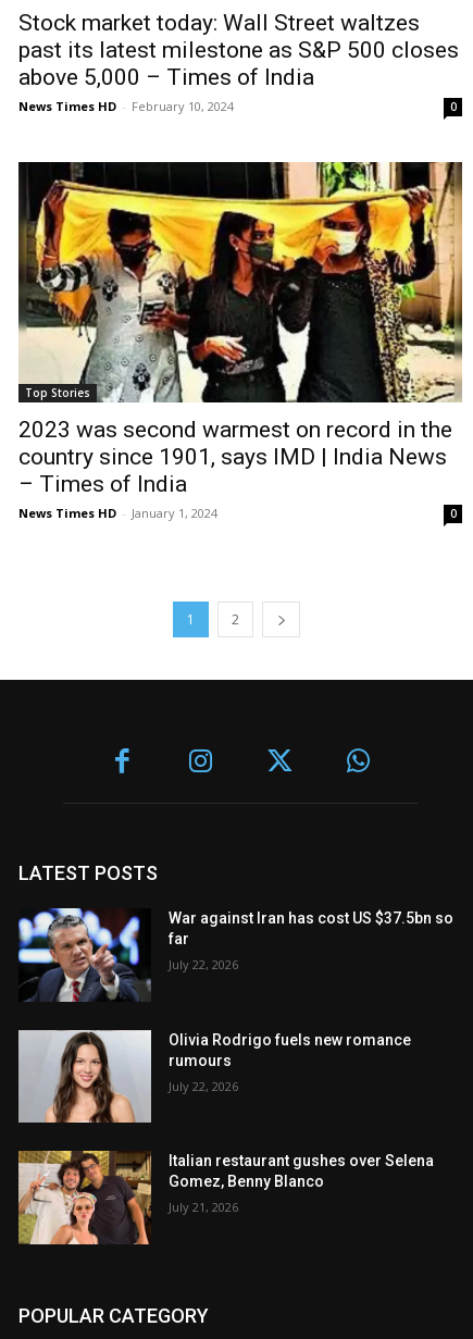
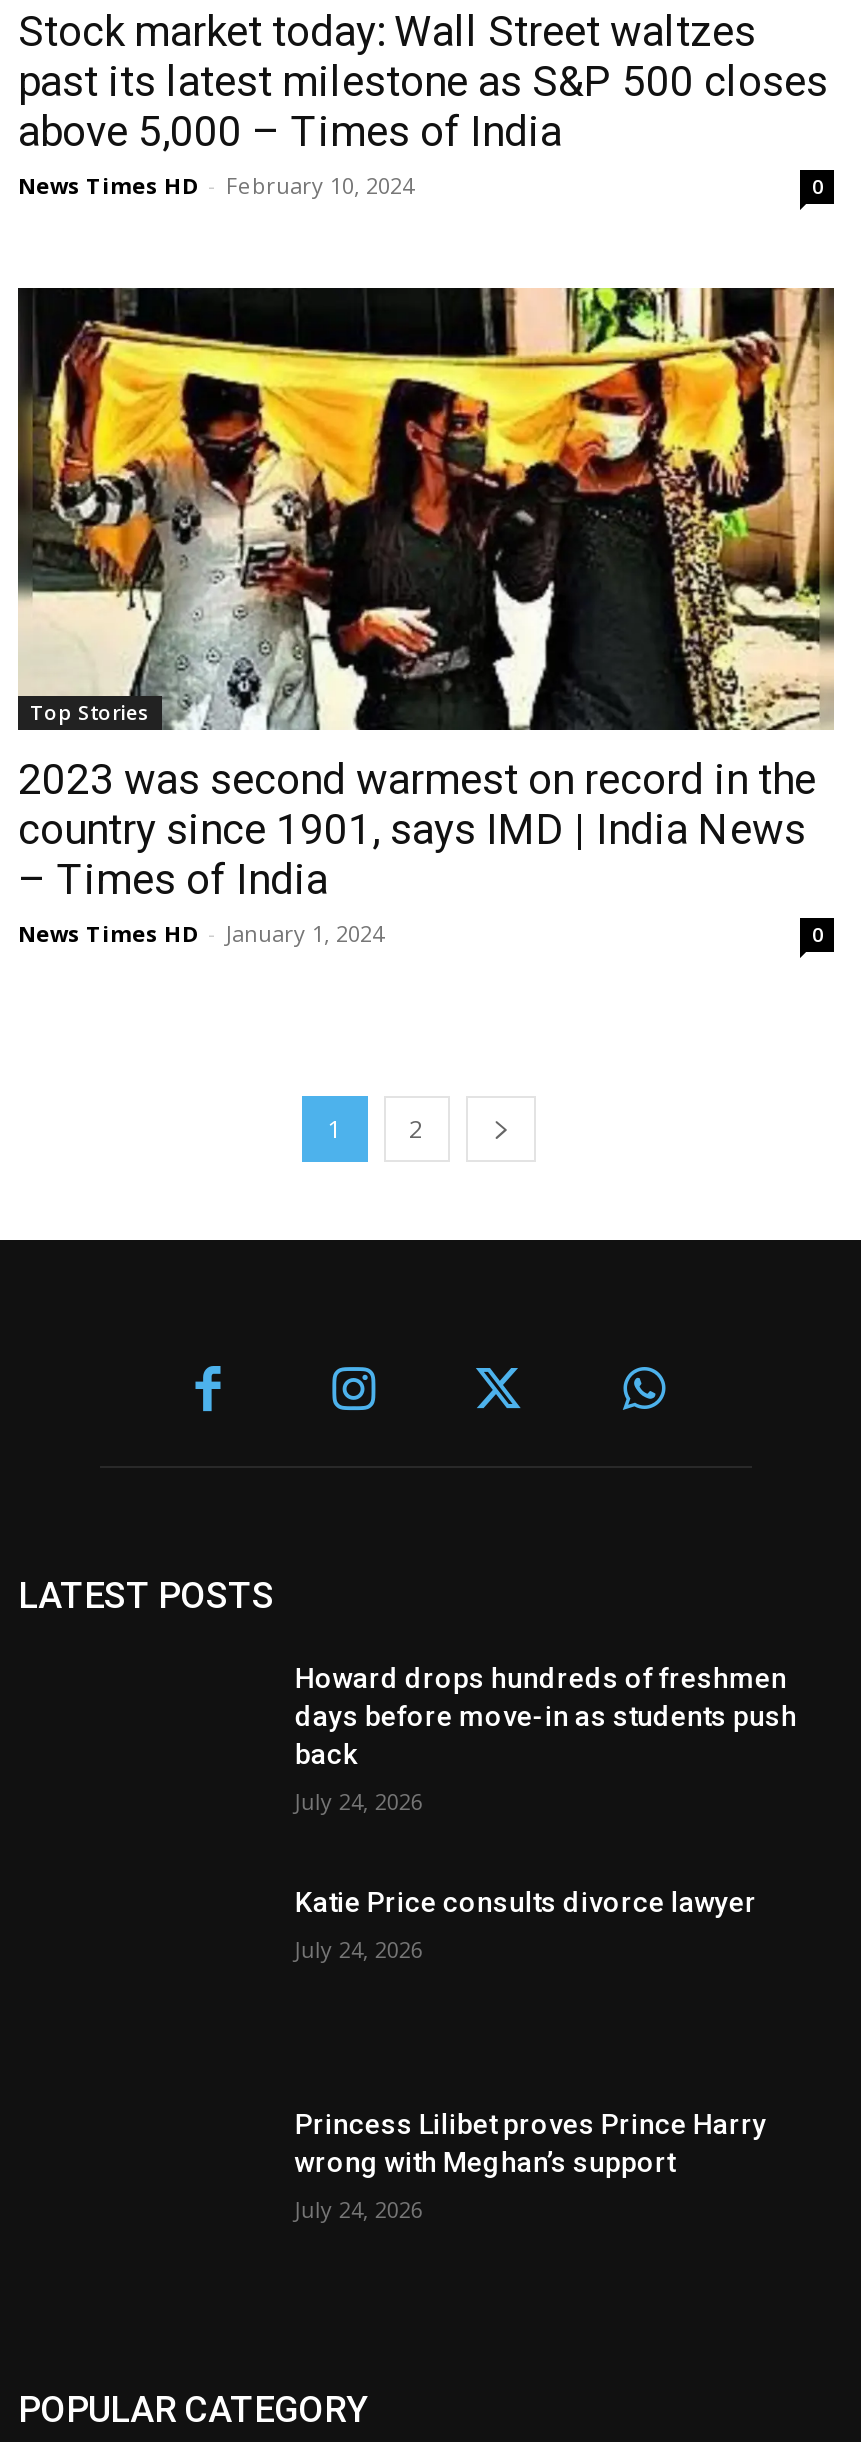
- [image]

- War against Iran has cost US $37.5bn so
- far
+ Howard drops hundreds of freshmen
+ days before move-in as students push
+ back

- July 22, 2026
+ July 24, 2026

- [image]

- Olivia Rodrigo fuels new romance
- rumours
+ Katie Price consults divorce lawyer

- July 22, 2026
+ July 24, 2026

- [image]

- Italian restaurant gushes over Selena
- Gomez, Benny Blanco
+ Princess Lilibet proves Prince Harry
+ wrong with Meghan’s support

- July 21, 2026
+ July 24, 2026
